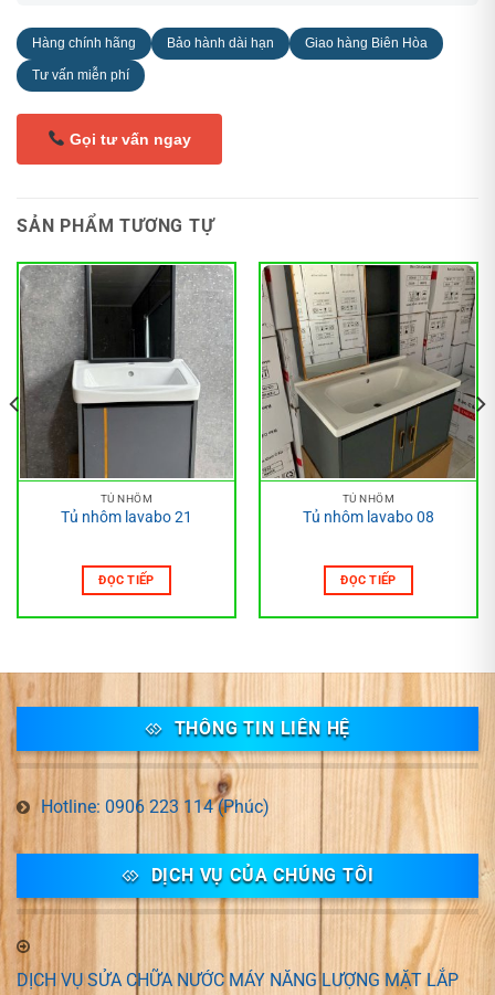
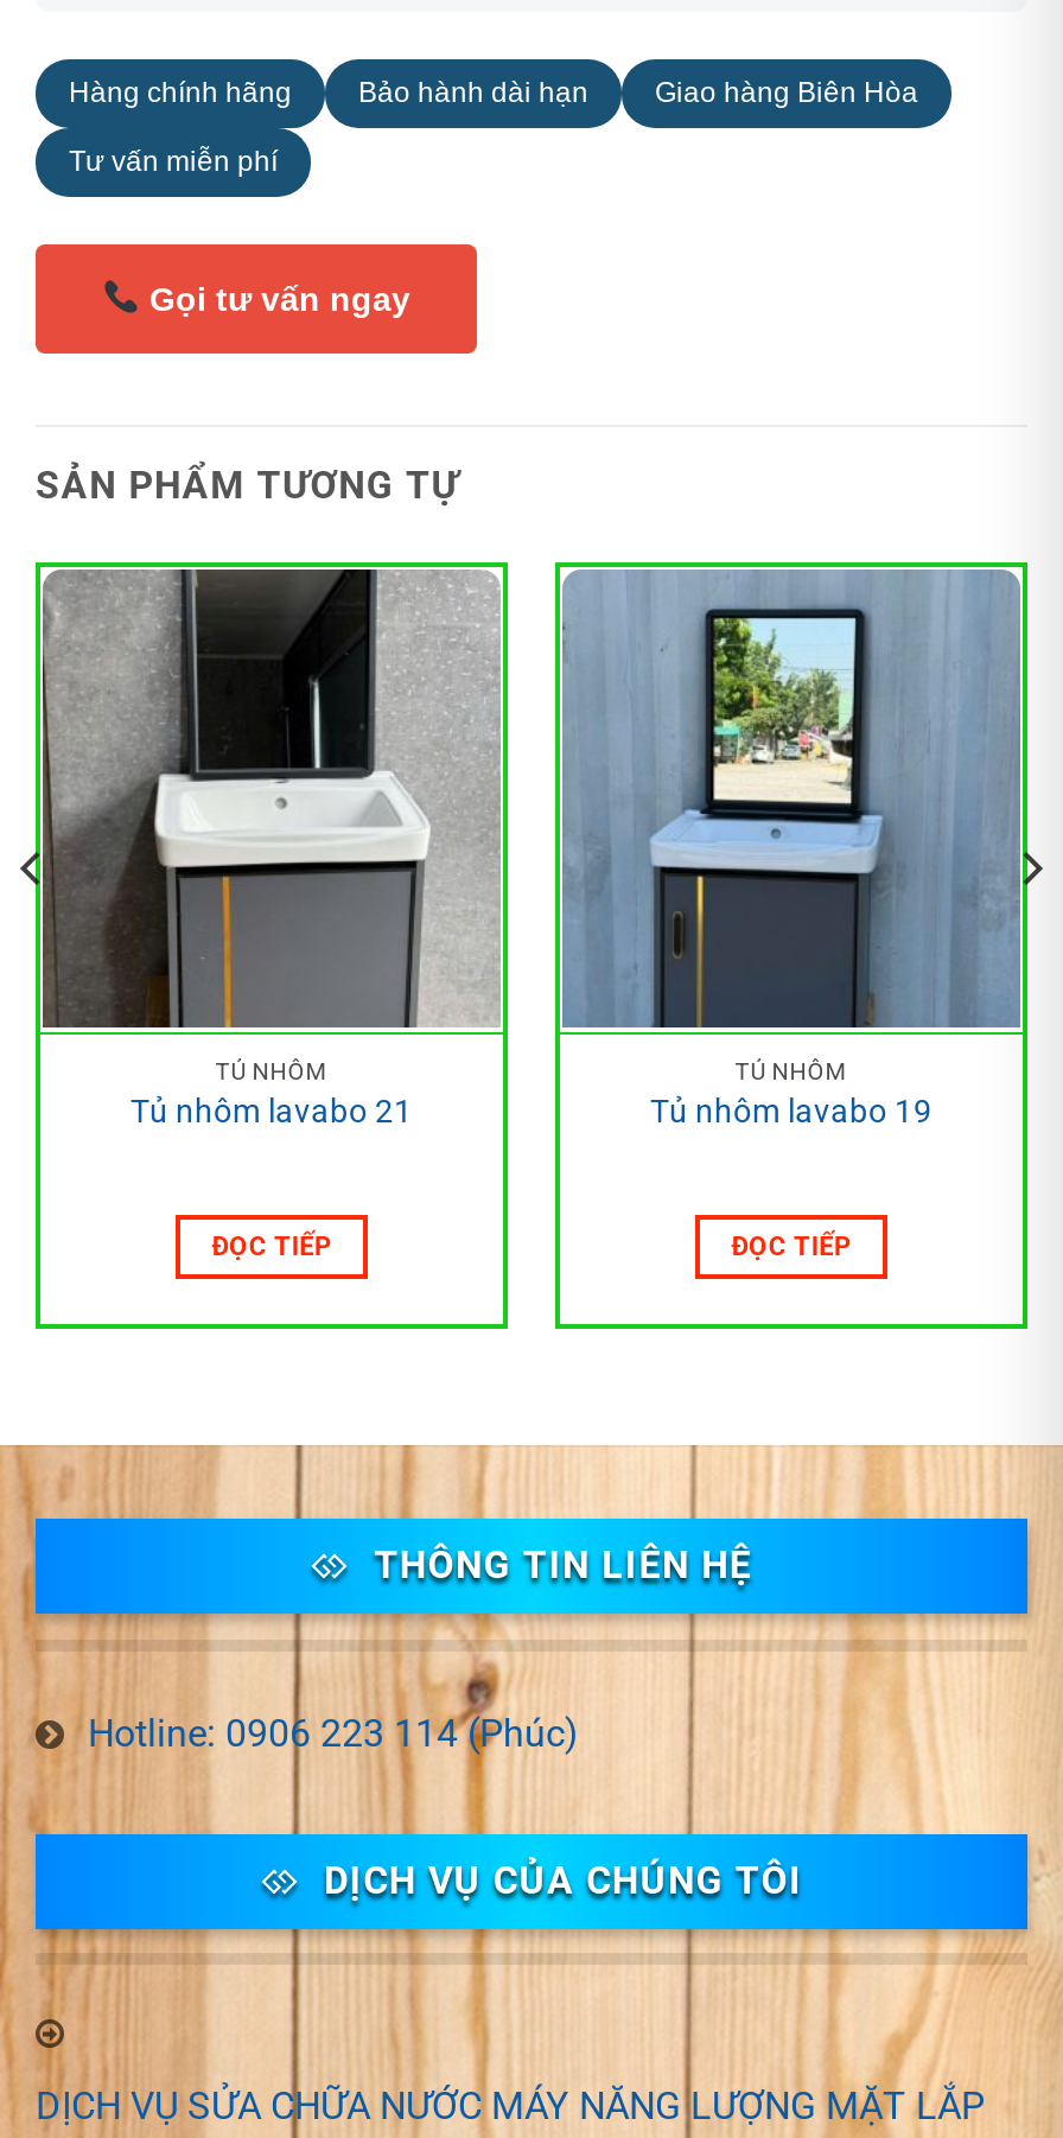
- [image]
- Tủ nhôm lavabo 08
+ [image]
+ Tủ nhôm lavabo 19
